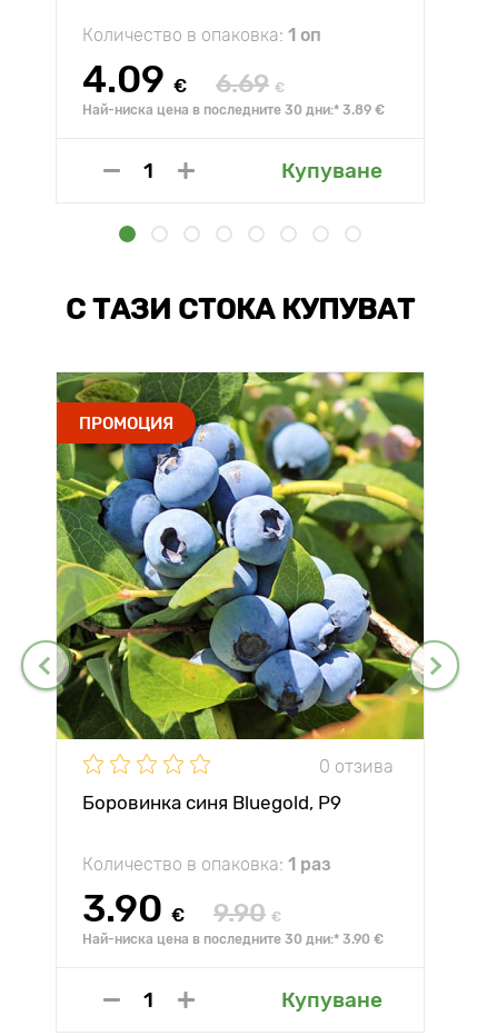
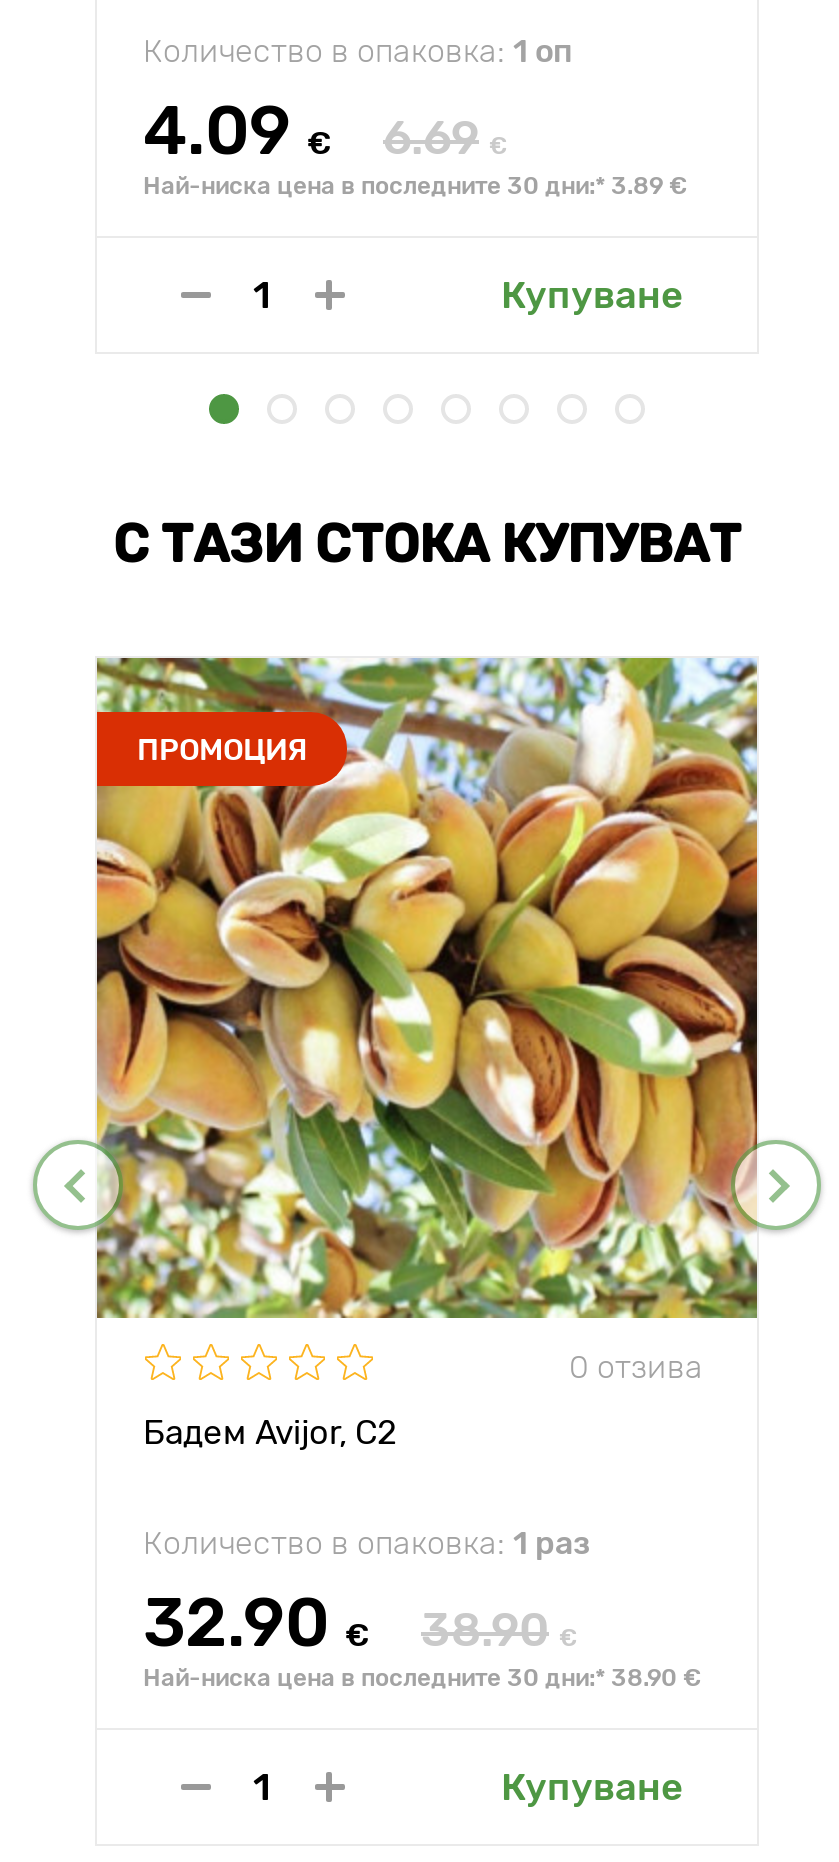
- [image]
+ [image]

- Боровинка синя Bluegold, P9
+ Бадем Avijor, С2

- 3.90 €
+ 32.90 €

- 9.90 €
+ 38.90 €

- Най-ниска цена в последните 30 дни:* 3.90 €
+ Най-ниска цена в последните 30 дни:* 38.90 €
